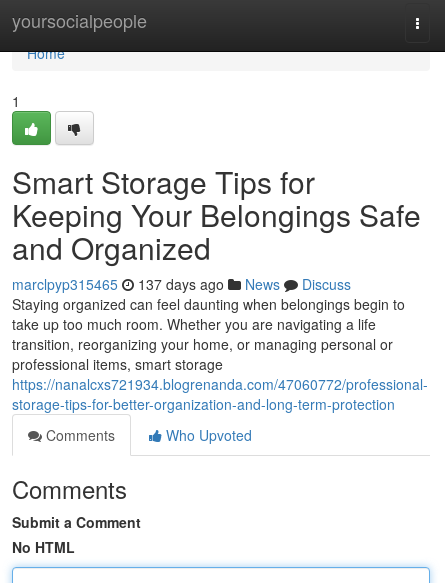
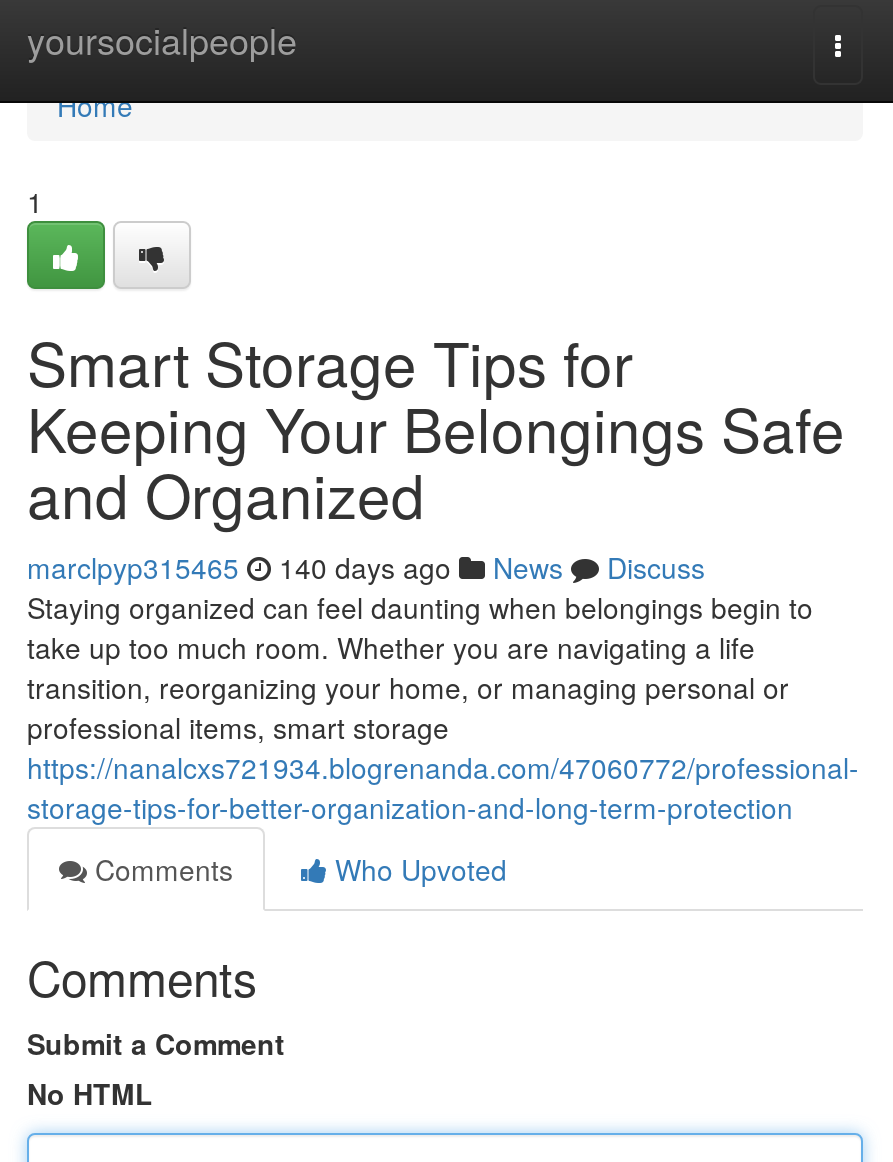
- marclpyp315465 137 days ago News Discuss
+ marclpyp315465 140 days ago News Discuss
